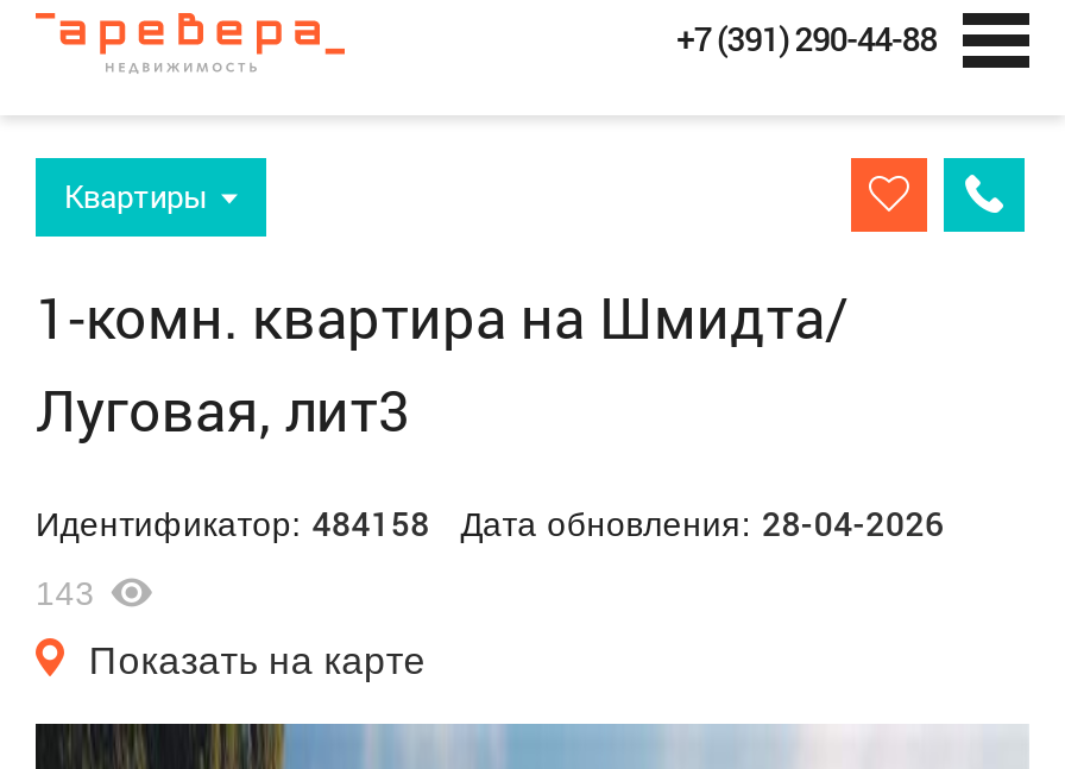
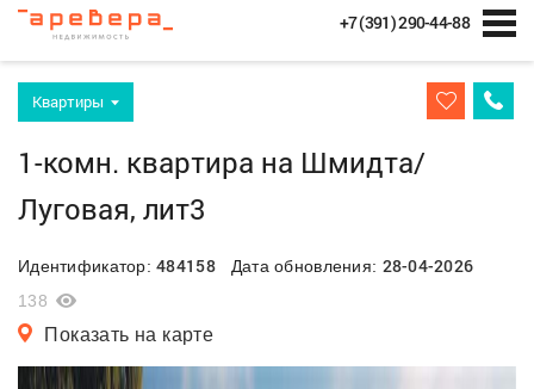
- 143
+ 138
